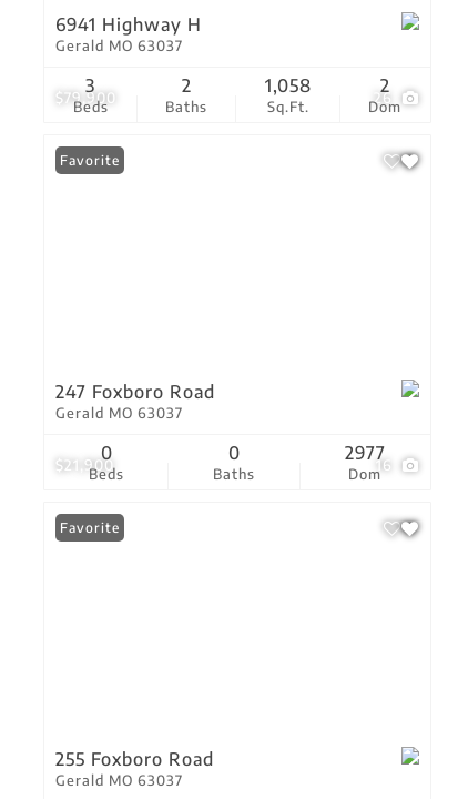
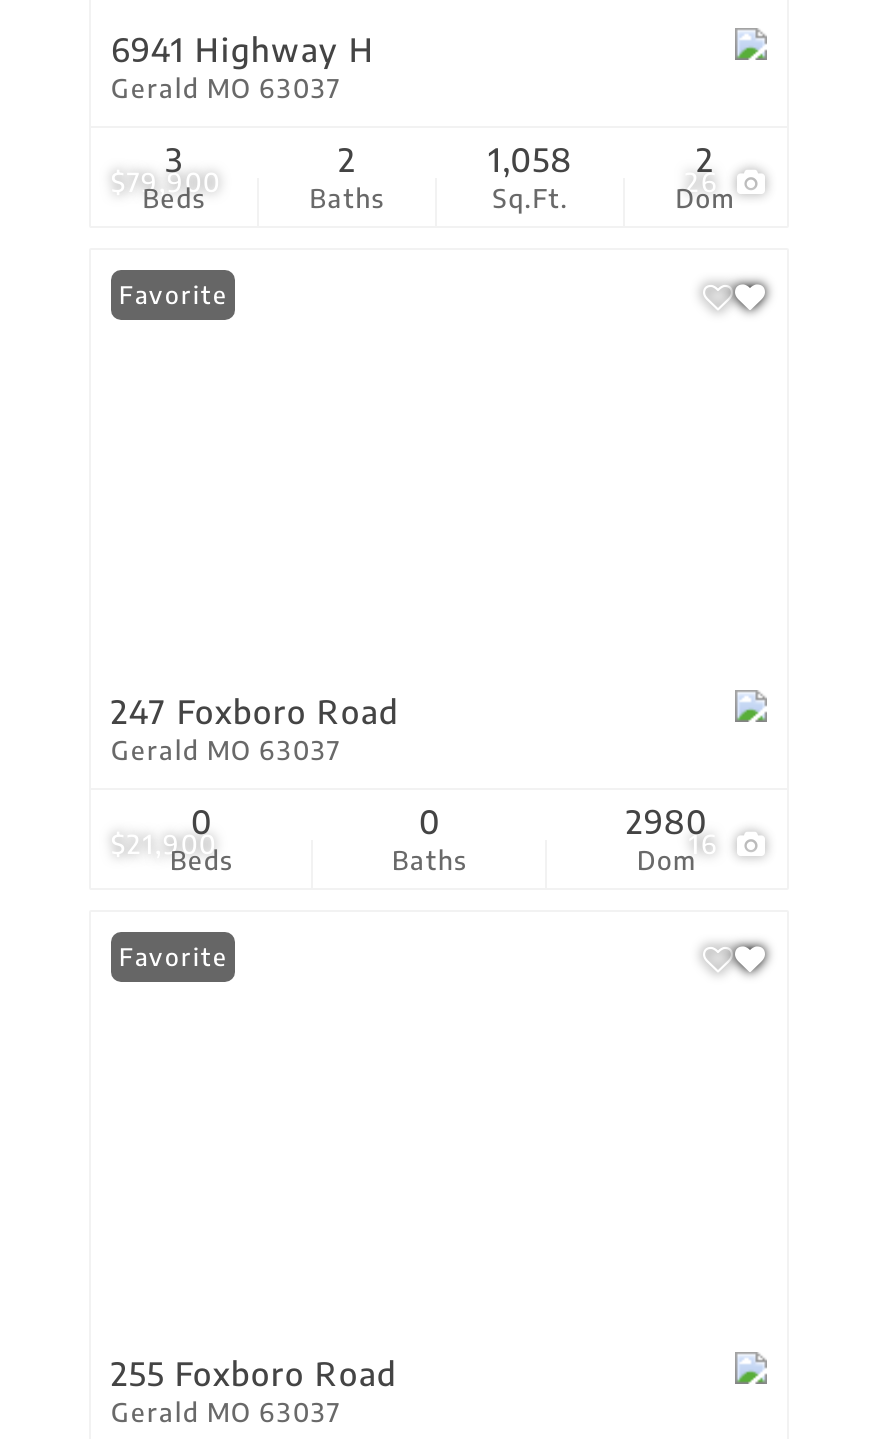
- 2977
+ 2980
